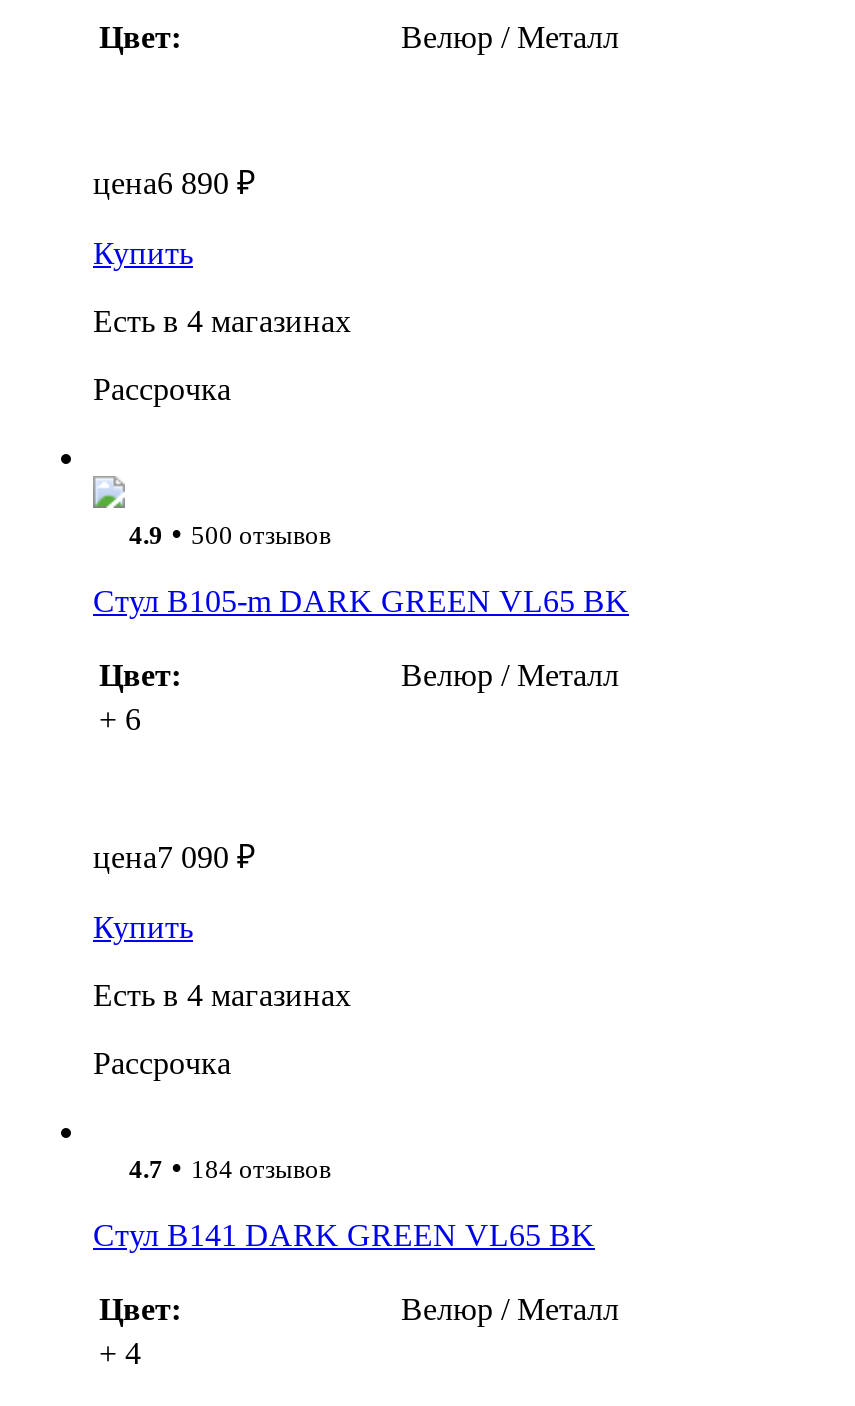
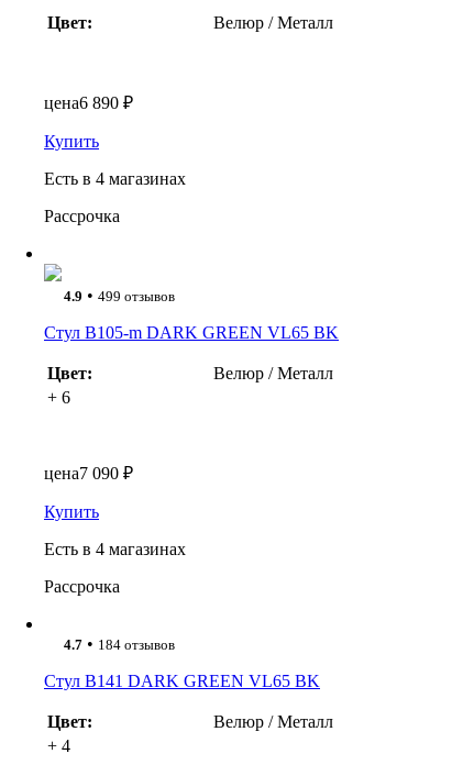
- 4.9 • 500 отзывов
+ 4.9 • 499 отзывов
